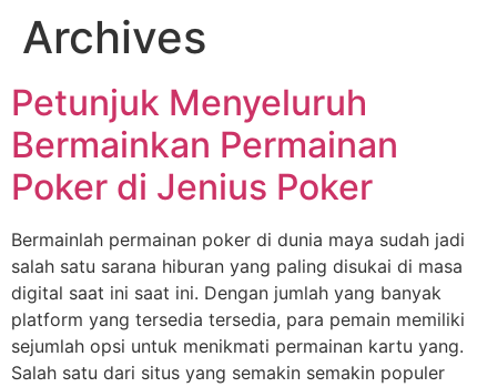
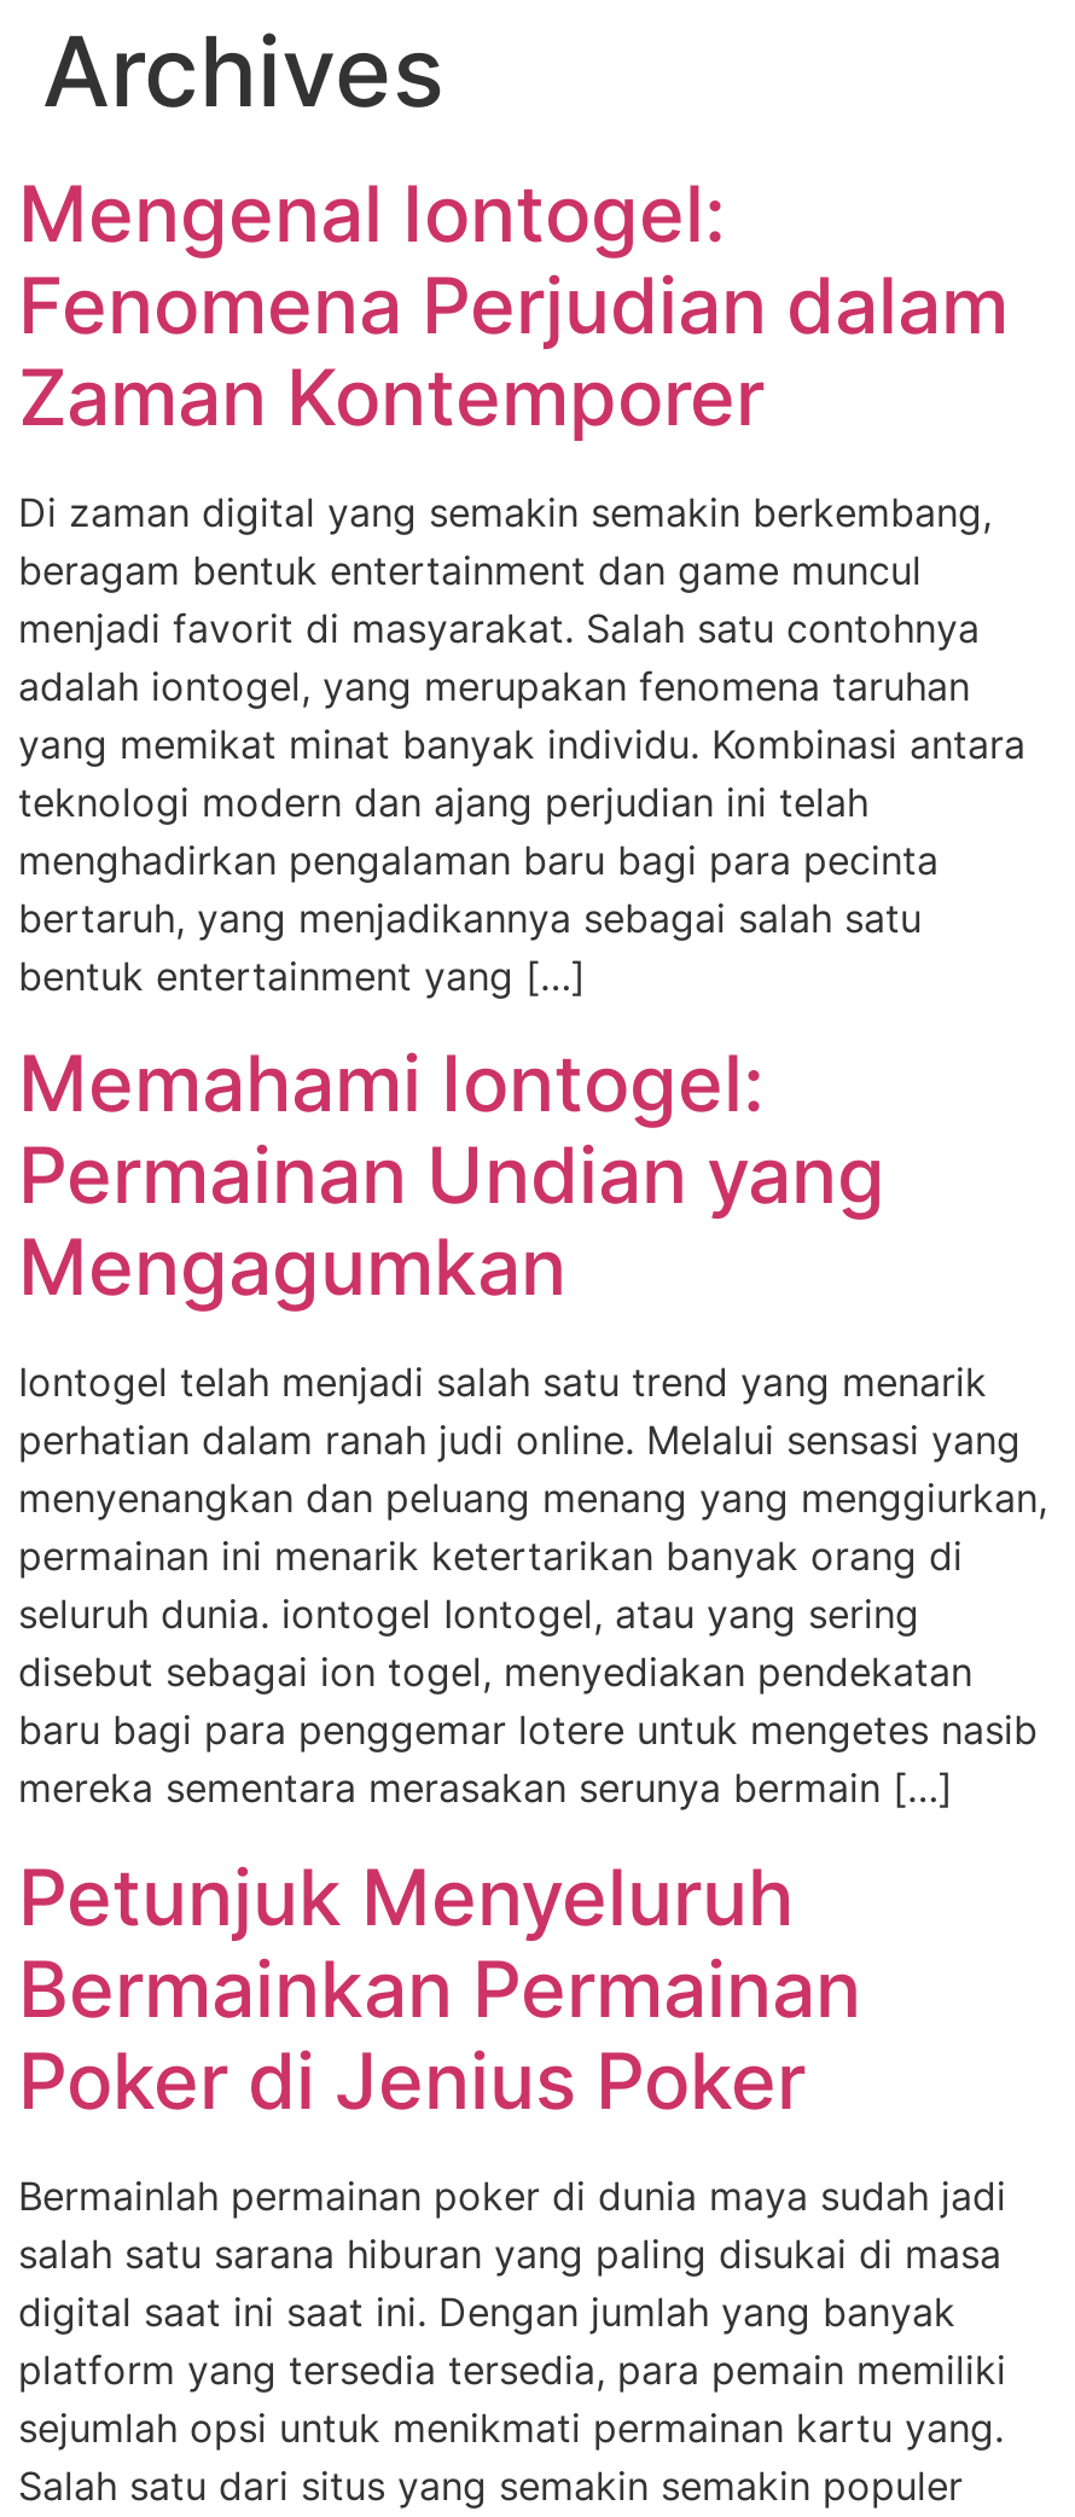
+ Mengenal Iontogel:
+ Fenomena Perjudian dalam
+ Zaman Kontemporer
+ Di zaman digital yang semakin semakin berkembang,
+ beragam bentuk entertainment dan game muncul
+ menjadi favorit di masyarakat. Salah satu contohnya
+ adalah iontogel, yang merupakan fenomena taruhan
+ yang memikat minat banyak individu. Kombinasi antara
+ teknologi modern dan ajang perjudian ini telah
+ menghadirkan pengalaman baru bagi para pecinta
+ bertaruh, yang menjadikannya sebagai salah satu
+ bentuk entertainment yang […]
+ Memahami Iontogel:
+ Permainan Undian yang
+ Mengagumkan
+ Iontogel telah menjadi salah satu trend yang menarik
+ perhatian dalam ranah judi online. Melalui sensasi yang
+ menyenangkan dan peluang menang yang menggiurkan,
+ permainan ini menarik ketertarikan banyak orang di
+ seluruh dunia. iontogel Iontogel, atau yang sering
+ disebut sebagai ion togel, menyediakan pendekatan
+ baru bagi para penggemar lotere untuk mengetes nasib
+ mereka sementara merasakan serunya bermain […]
